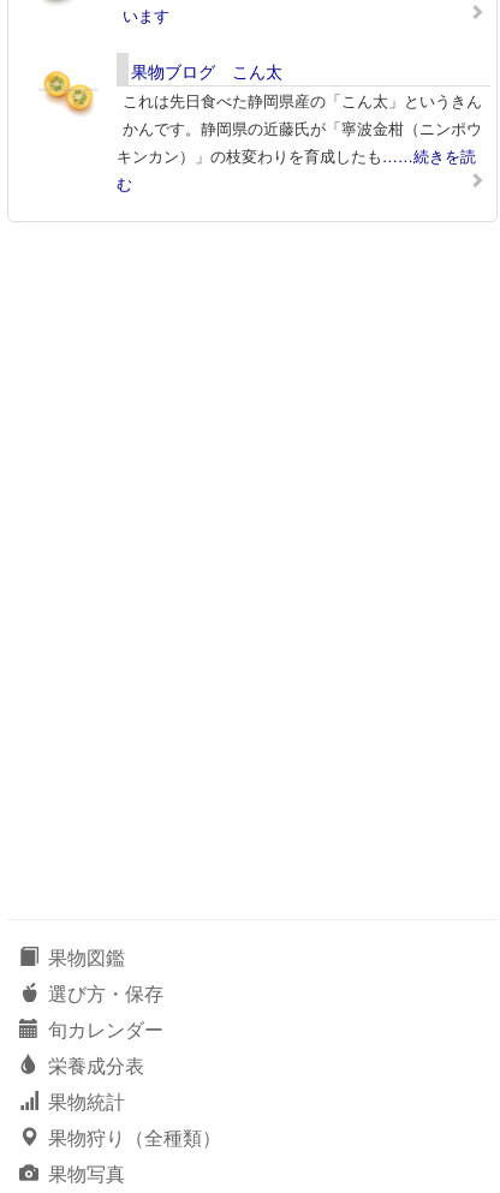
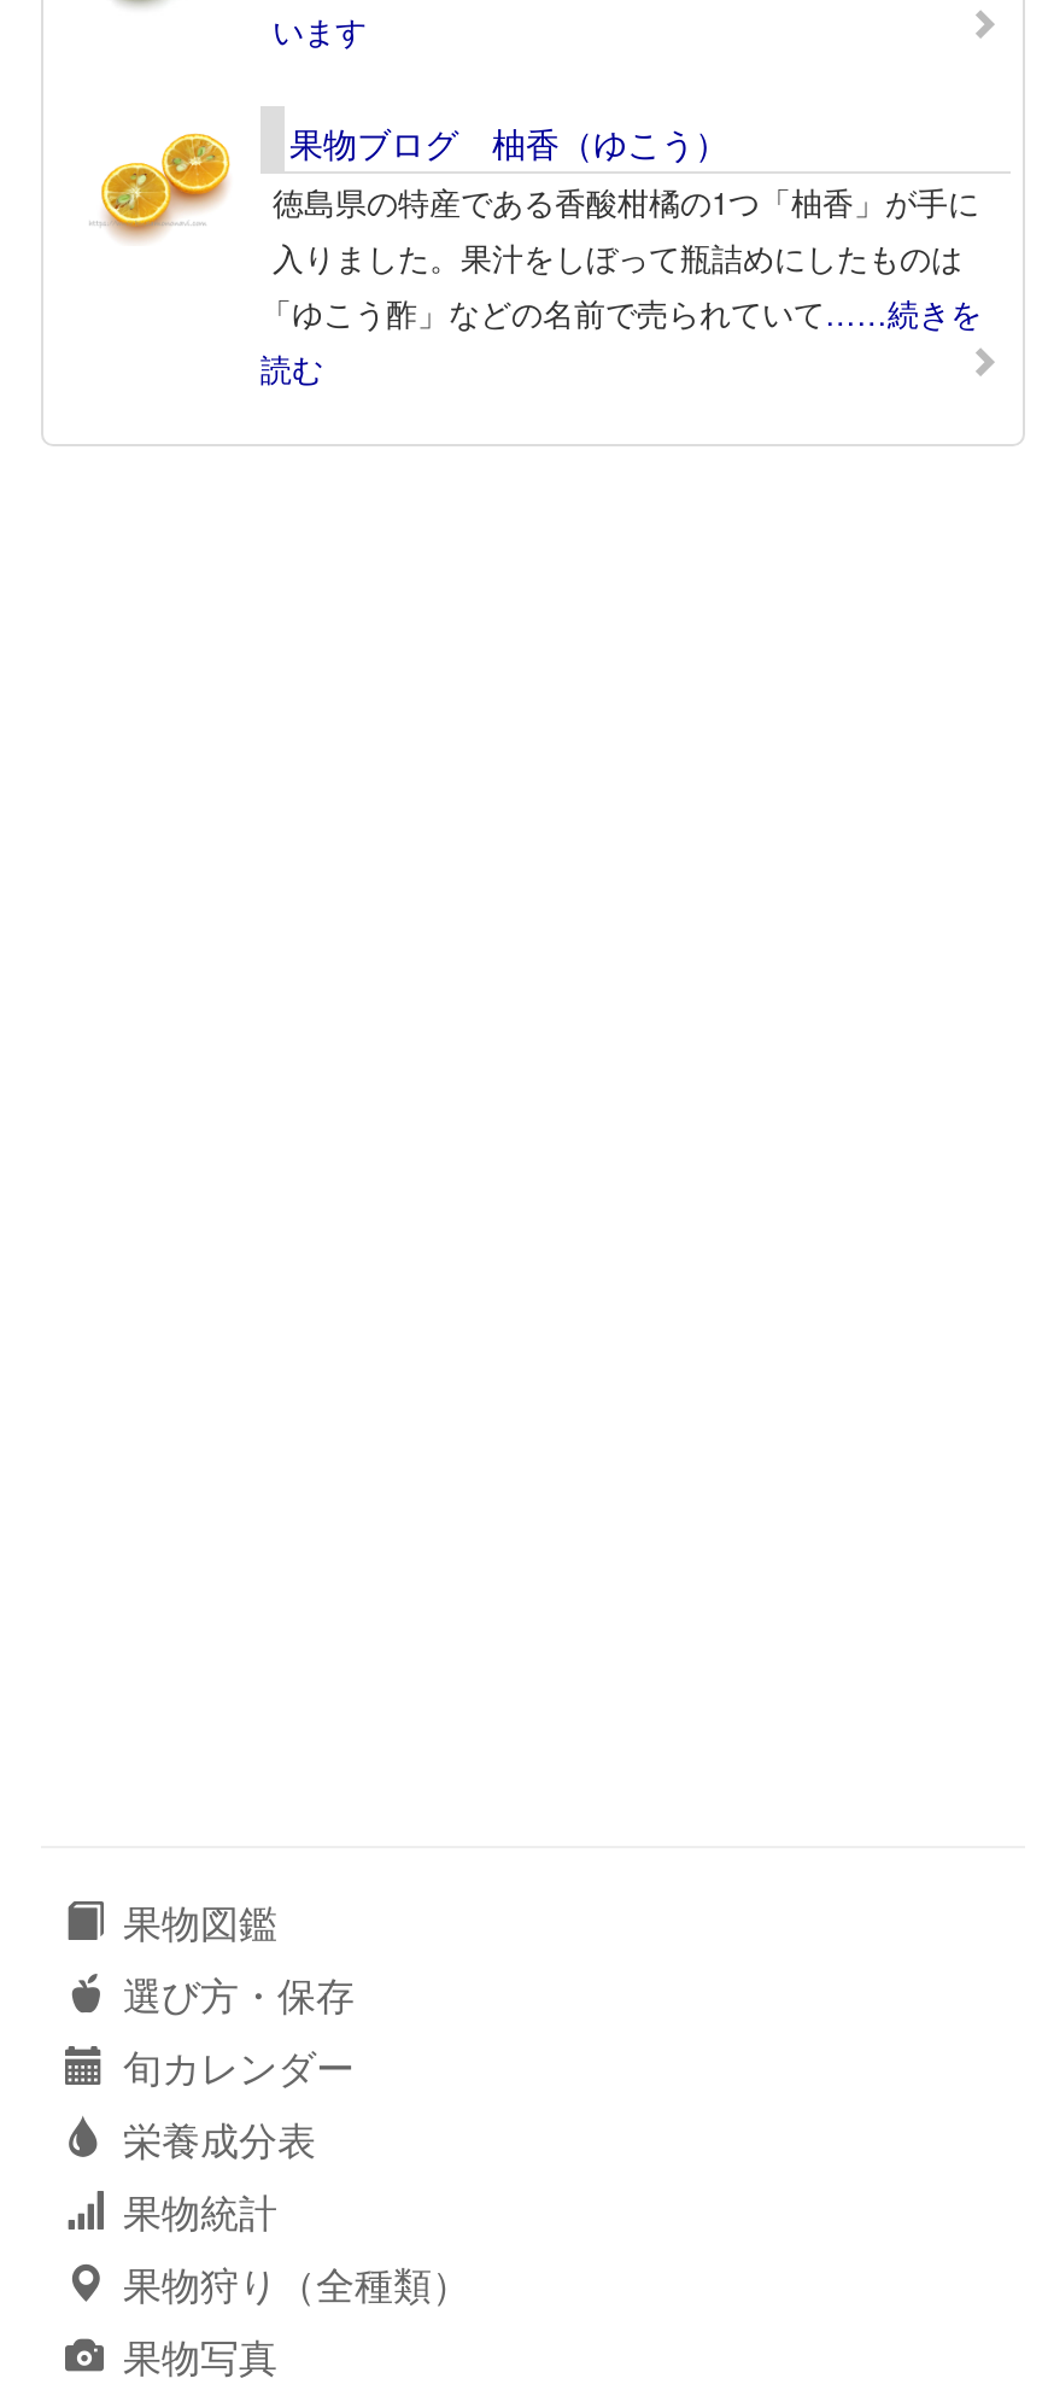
- [image]
- 果物ブログ こん太
- これは先日食べた静岡県産の「こん太」というきん
- かんです。静岡県の近藤氏が「寧波金柑（ニンポウ
- キンカン）」の枝変わりを育成したも……続きを読
- む
+ [image]
+ 果物ブログ 柚香（ゆこう）
+ 徳島県の特産である香酸柑橘の1つ「柚香」が手に
+ 入りました。果汁をしぼって瓶詰めにしたものは
+ 「ゆこう酢」などの名前で売られていて……続きを
+ 読む
